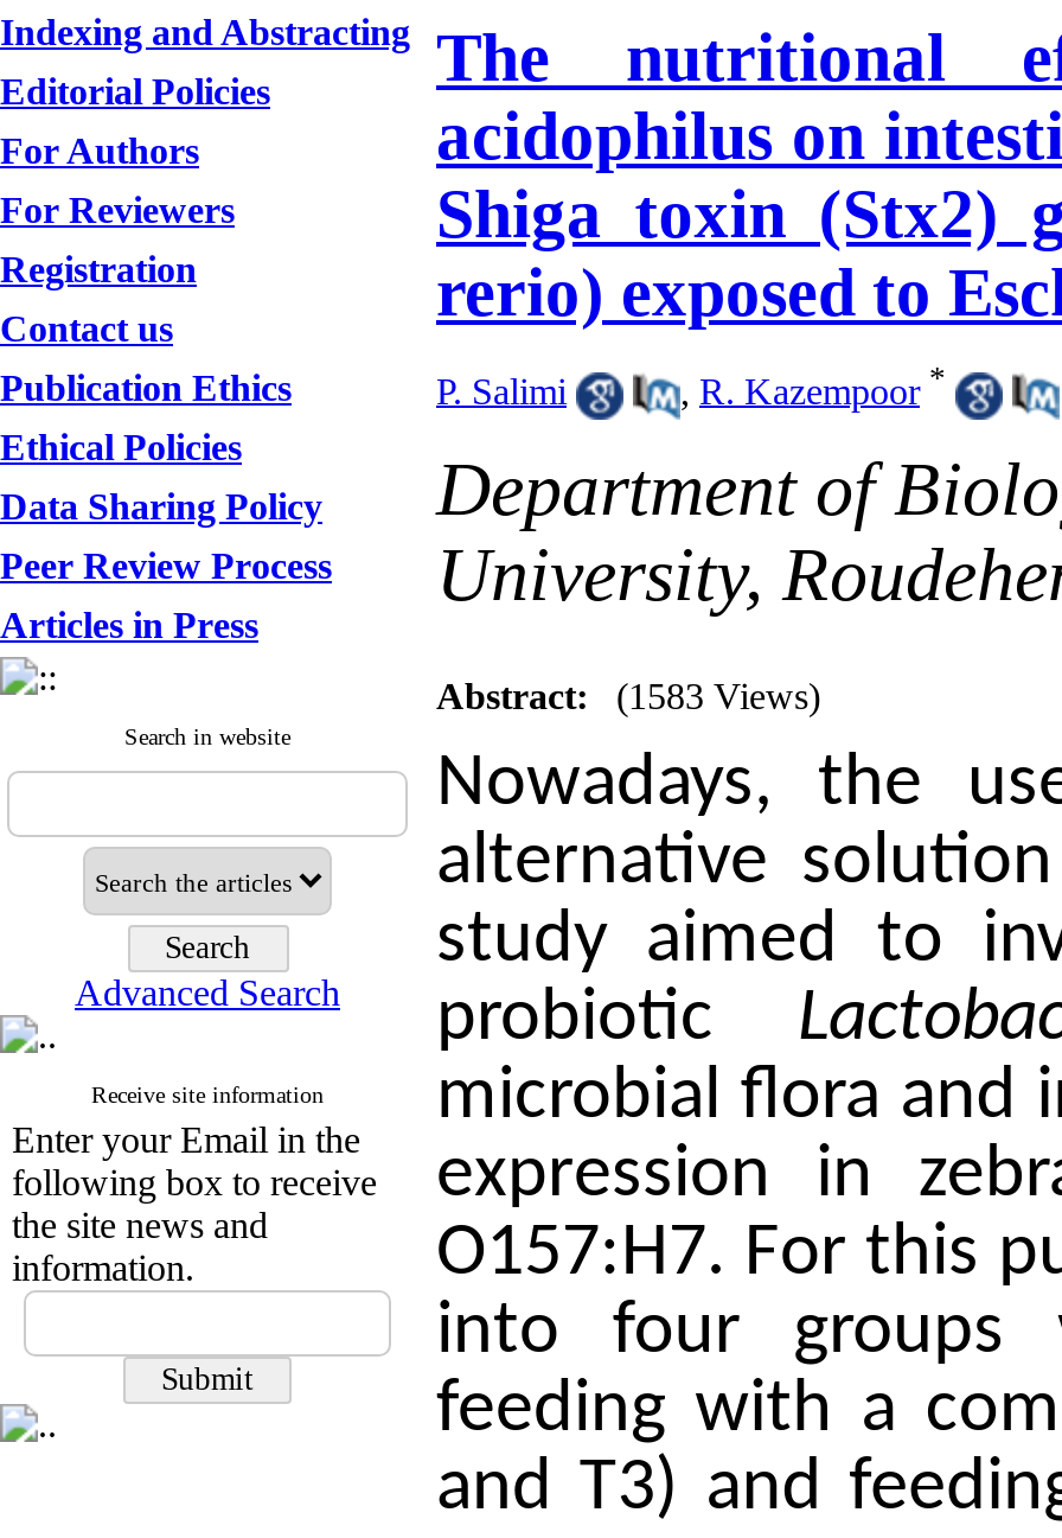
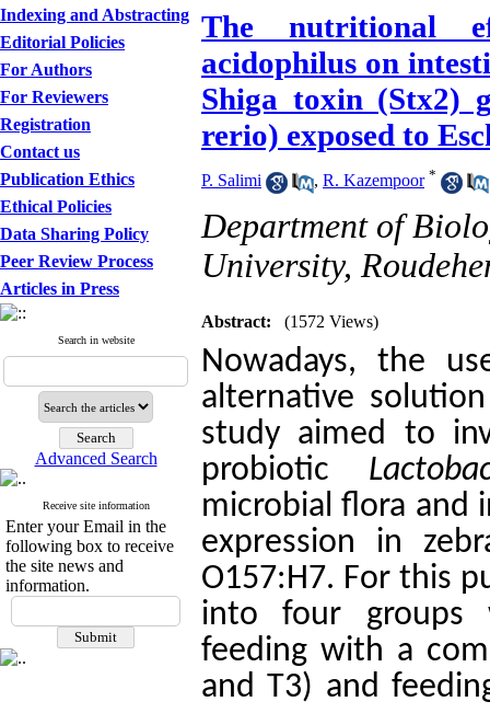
- Abstract: (1583 Views)
+ Abstract: (1572 Views)
